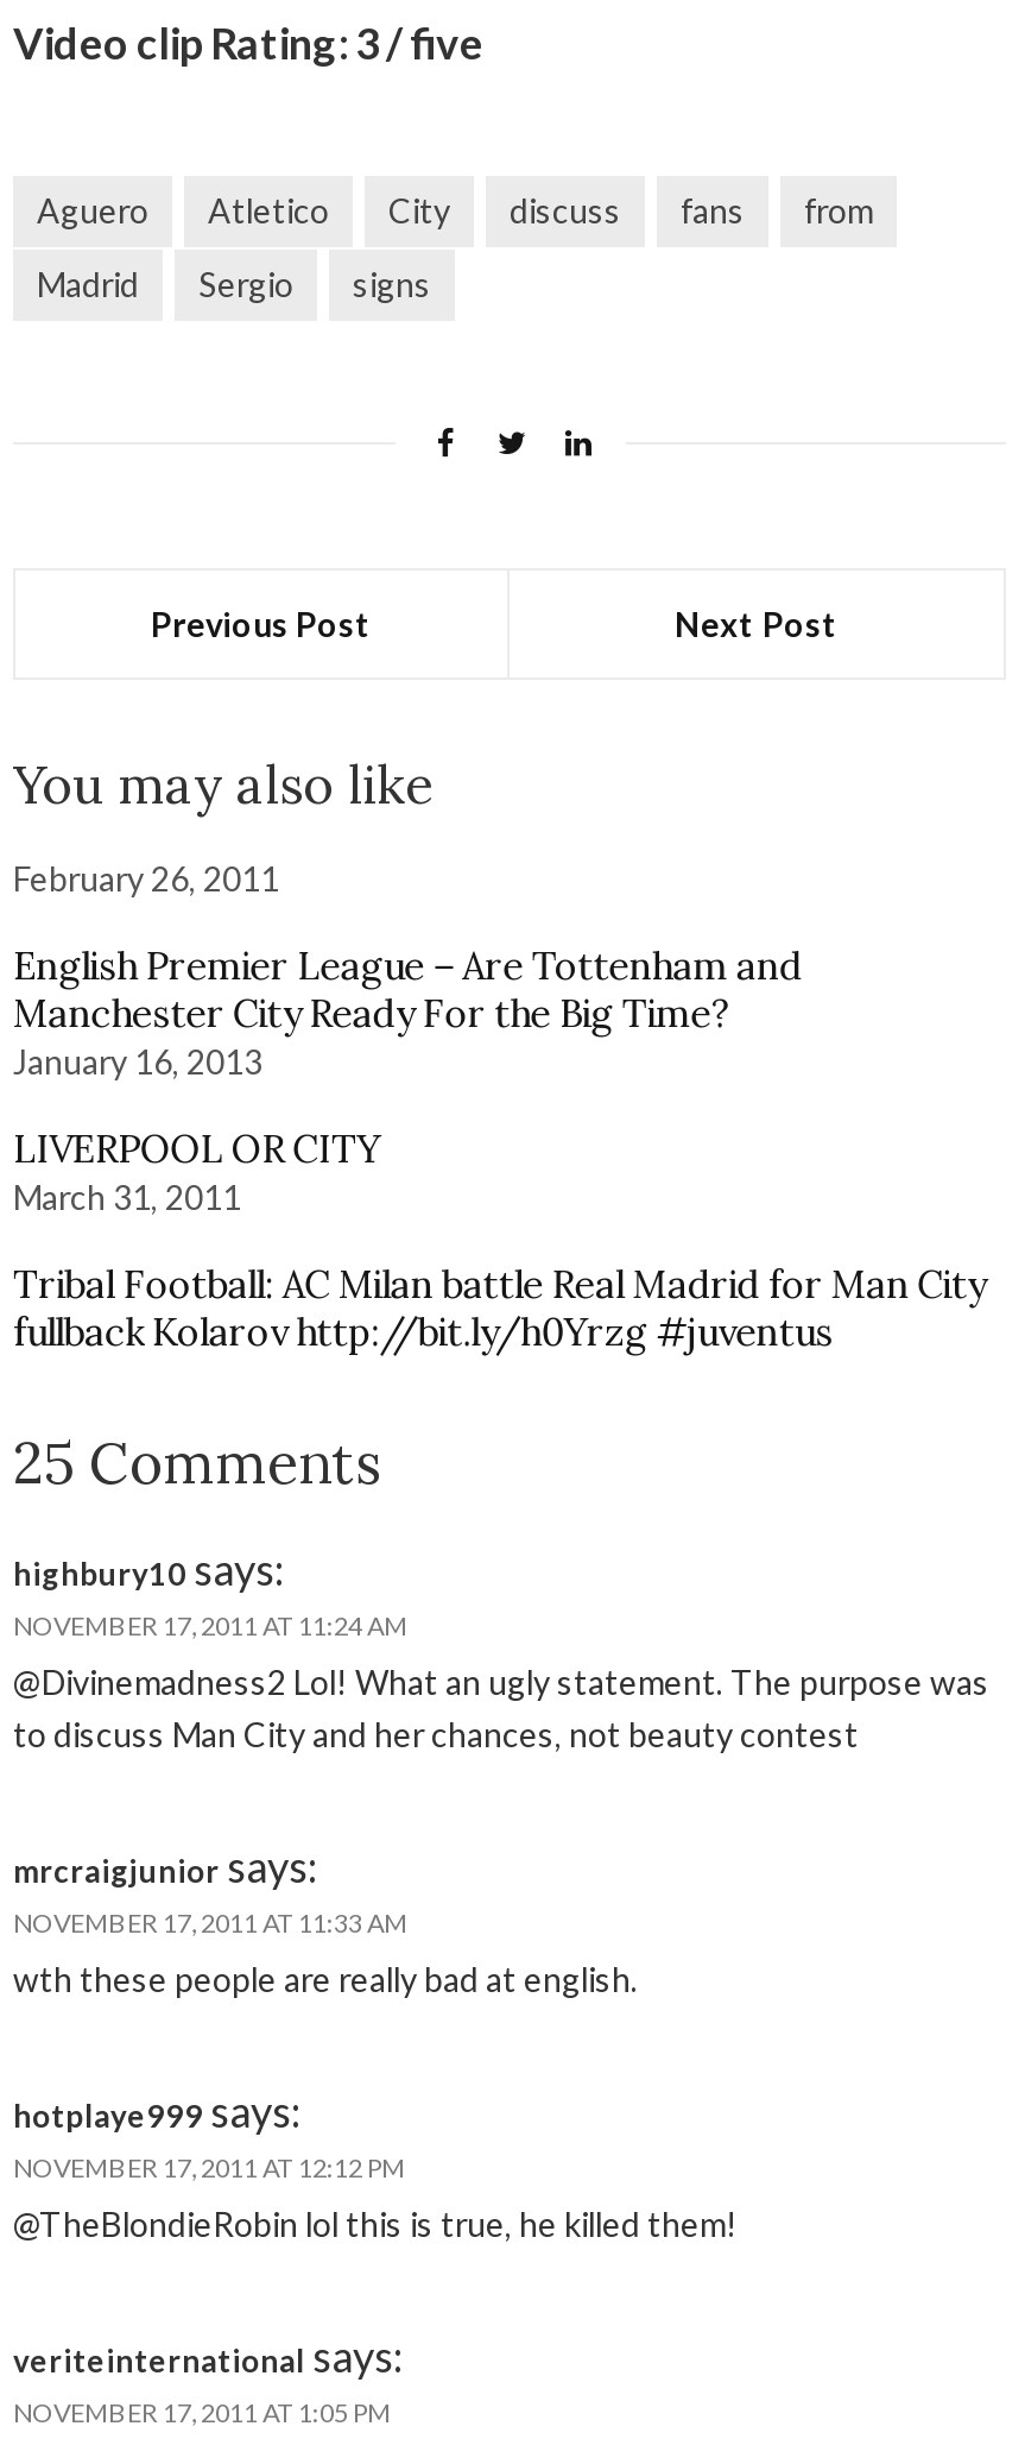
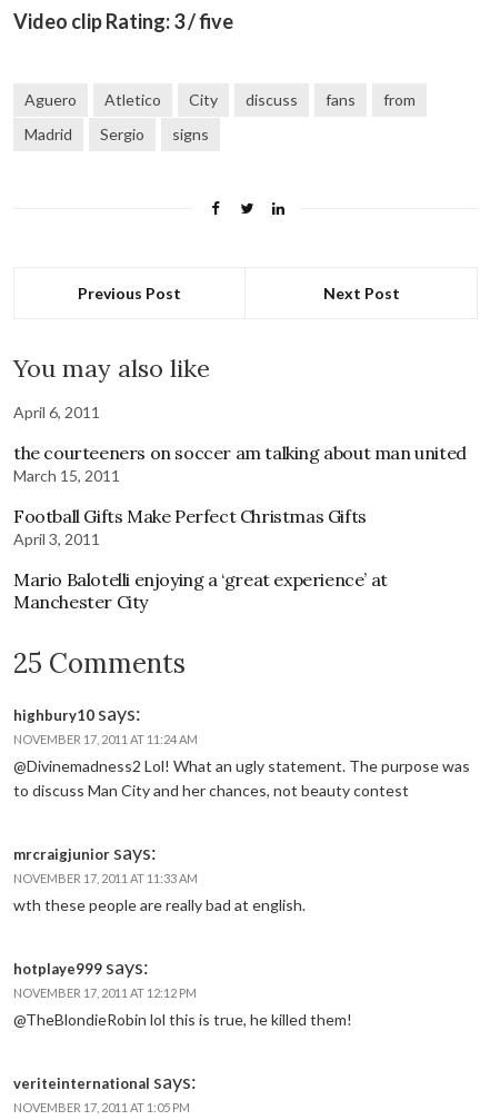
- February 26, 2011
+ April 6, 2011

- English Premier League – Are Tottenham and
- Manchester City Ready For the Big Time?
- January 16, 2013
+ the courteeners on soccer am talking about man united
+ March 15, 2011

- LIVERPOOL OR CITY
- March 31, 2011
+ Football Gifts Make Perfect Christmas Gifts
+ April 3, 2011

- Tribal Football: AC Milan battle Real Madrid for Man City
- fullback Kolarov http://bit.ly/h0Yrzg #juventus
+ Mario Balotelli enjoying a ‘great experience’ at
+ Manchester City
